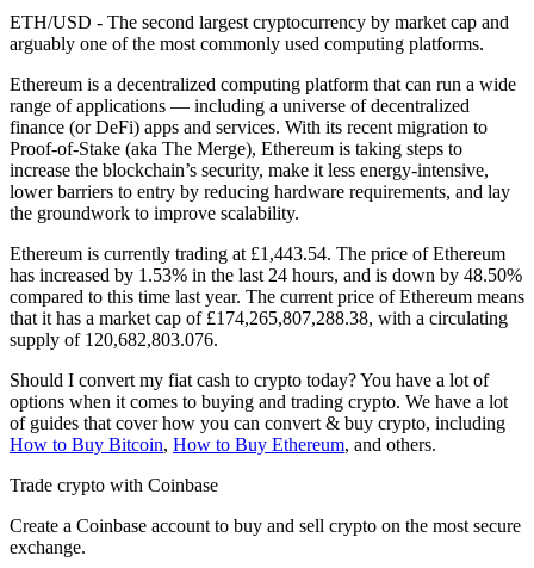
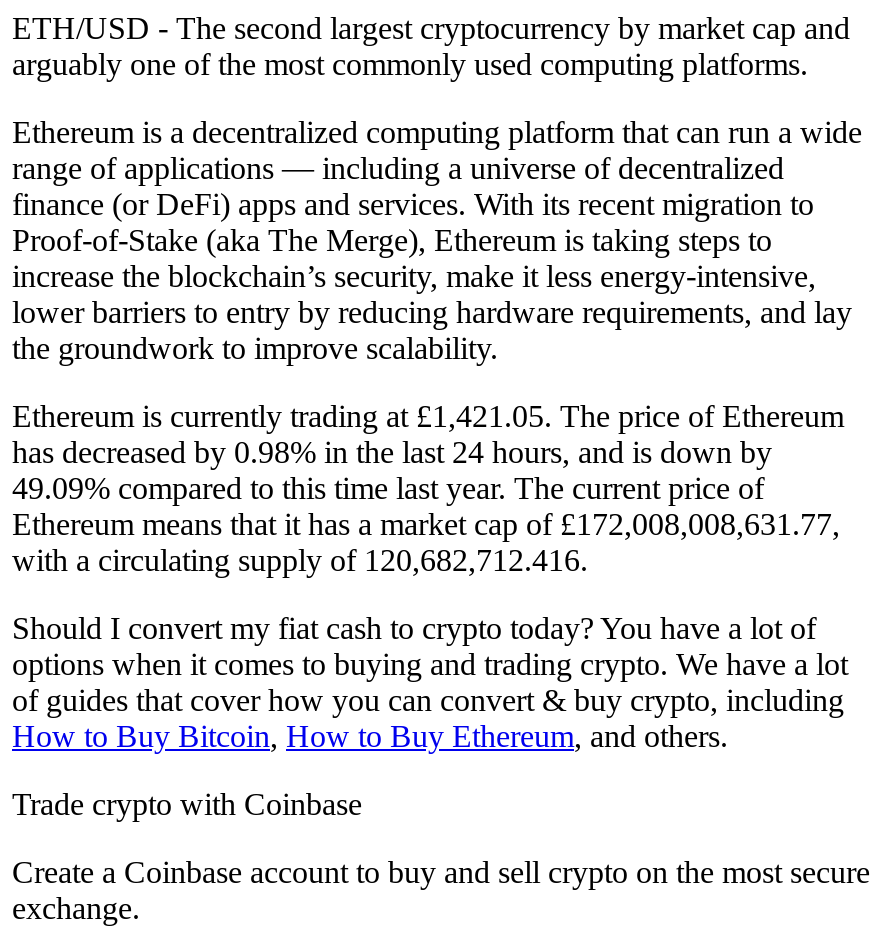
- Ethereum is currently trading at £1,443.54. The price of Ethereum
- has increased by 1.53% in the last 24 hours, and is down by 48.50%
- compared to this time last year. The current price of Ethereum means
- that it has a market cap of £174,265,807,288.38, with a circulating
- supply of 120,682,803.076.
+ Ethereum is currently trading at £1,421.05. The price of Ethereum
+ has decreased by 0.98% in the last 24 hours, and is down by
+ 49.09% compared to this time last year. The current price of
+ Ethereum means that it has a market cap of £172,008,008,631.77,
+ with a circulating supply of 120,682,712.416.
